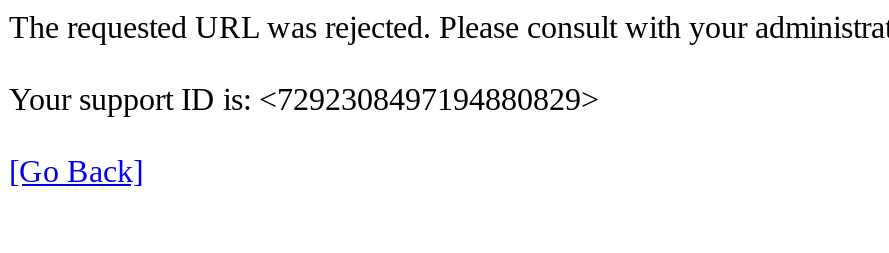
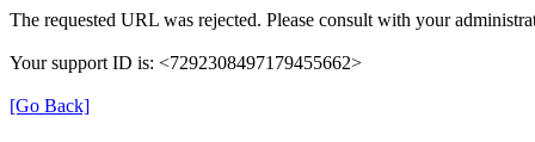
- Your support ID is: <7292308497194880829>
+ Your support ID is: <7292308497179455662>
